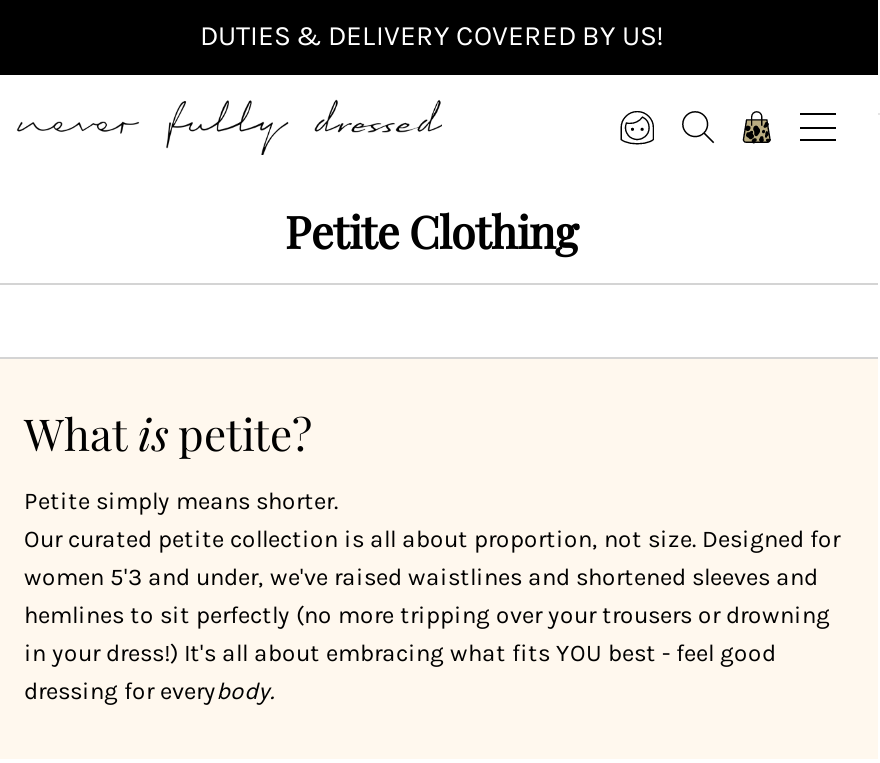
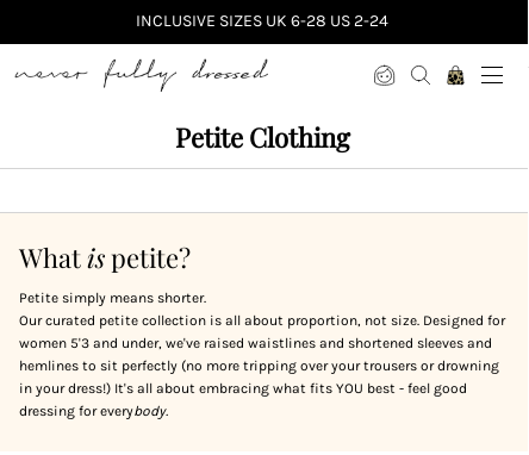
- DUTIES & DELIVERY COVERED BY US!
+ INCLUSIVE SIZES UK 6-28 US 2-24
